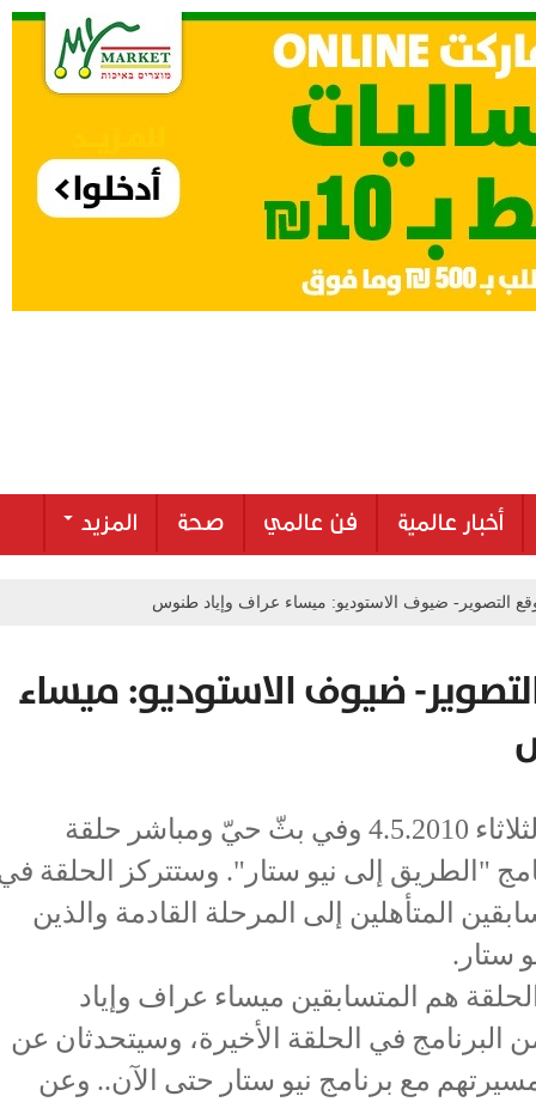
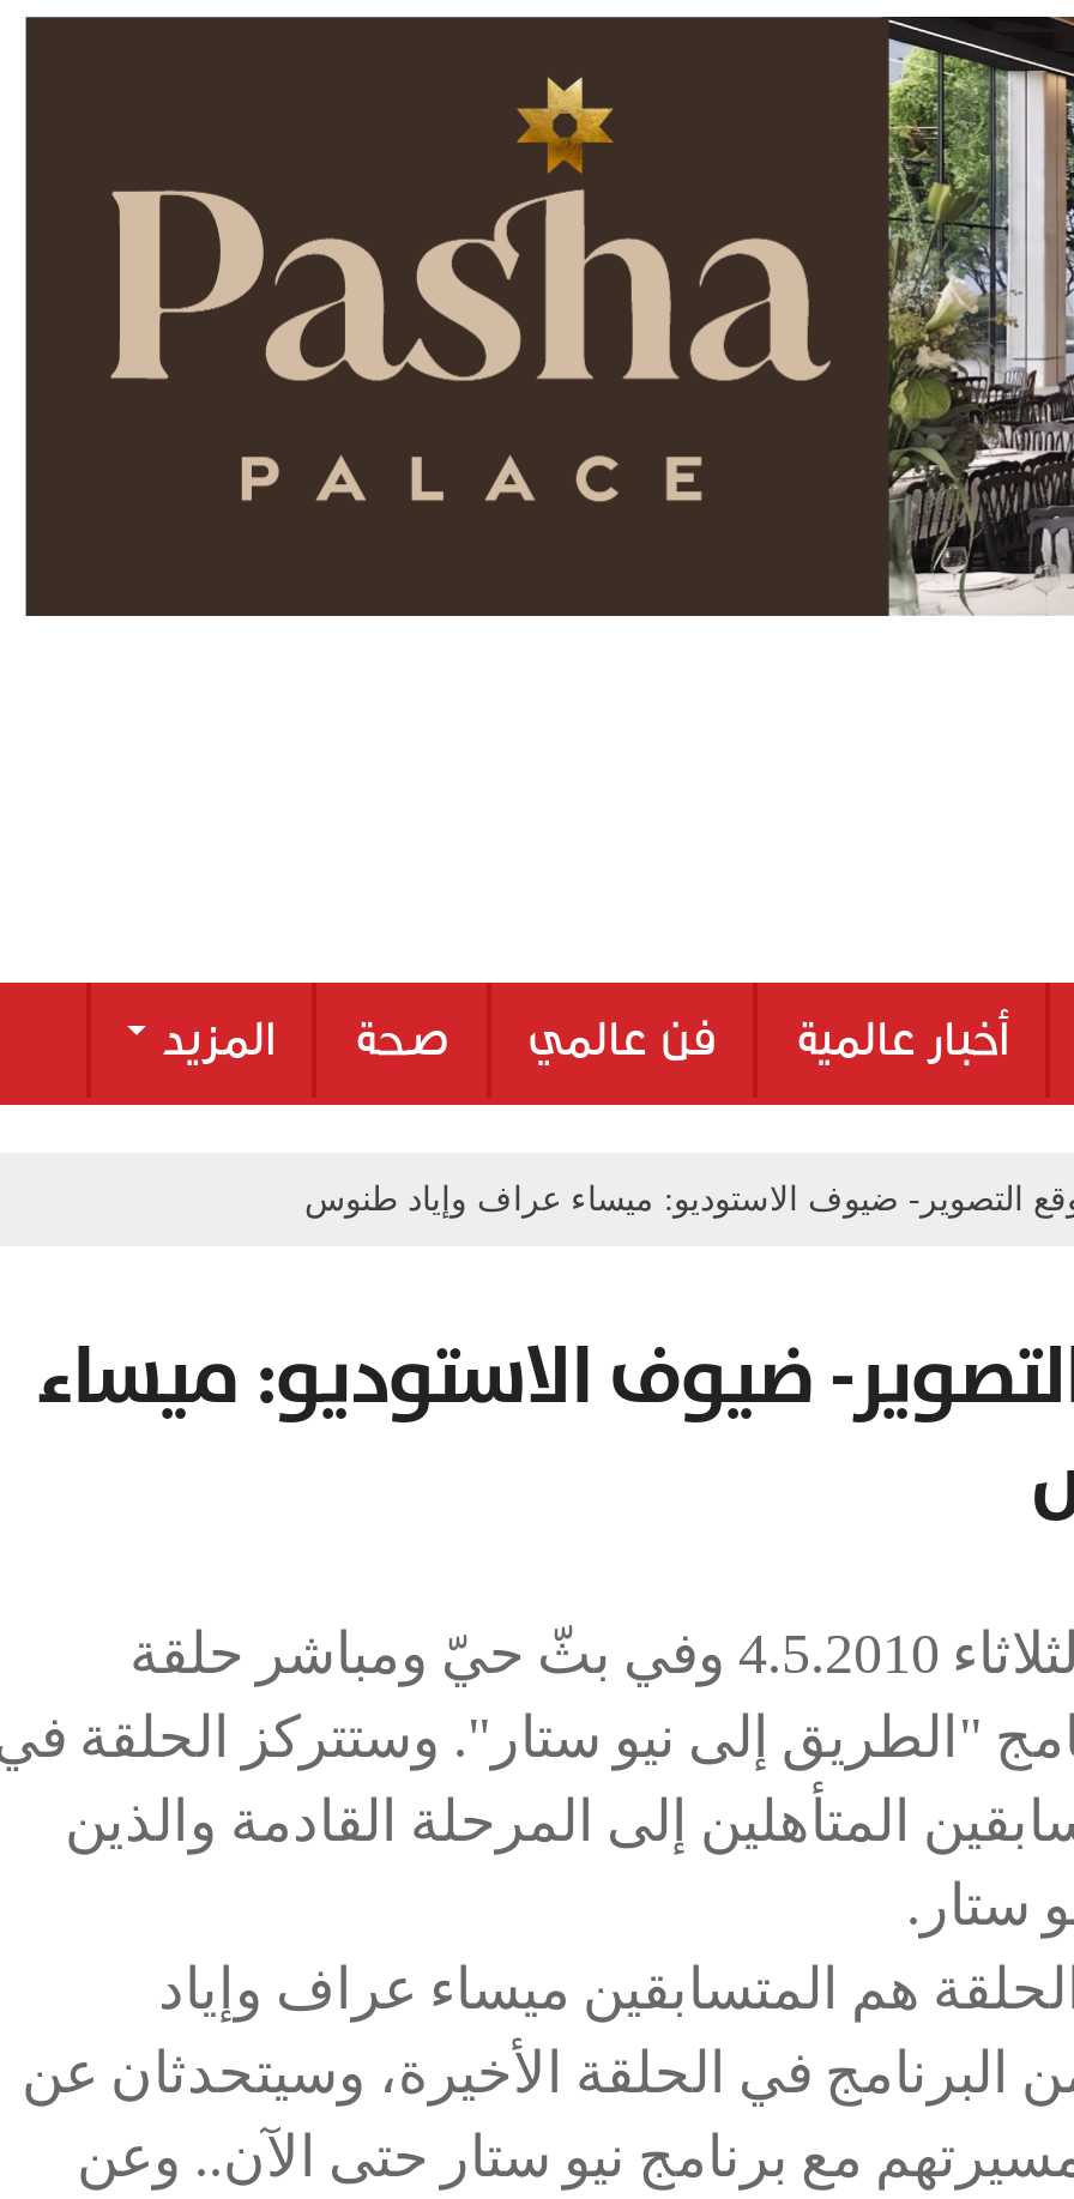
- [image]
+ [image]
